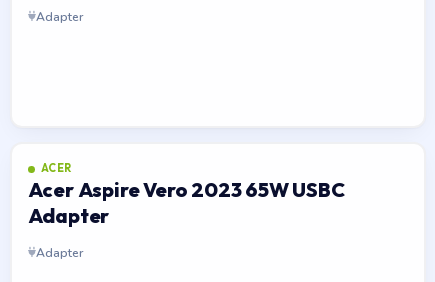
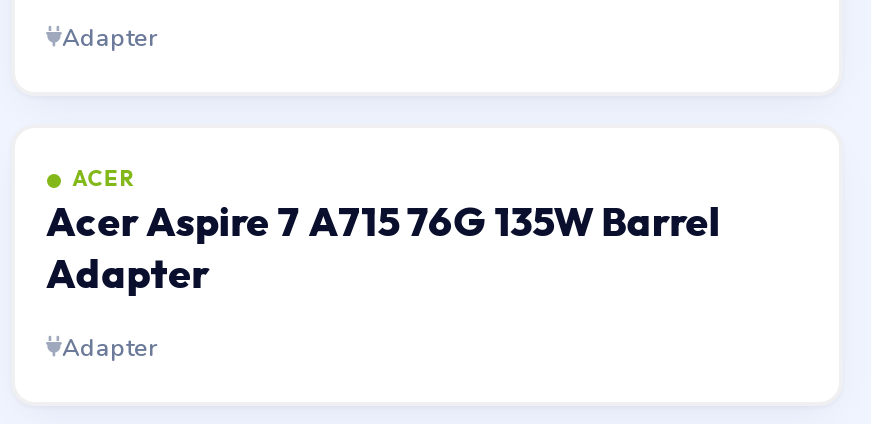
- Acer Aspire Vero 2023 65W USBC
+ Acer Aspire 7 A715 76G 135W Barrel
